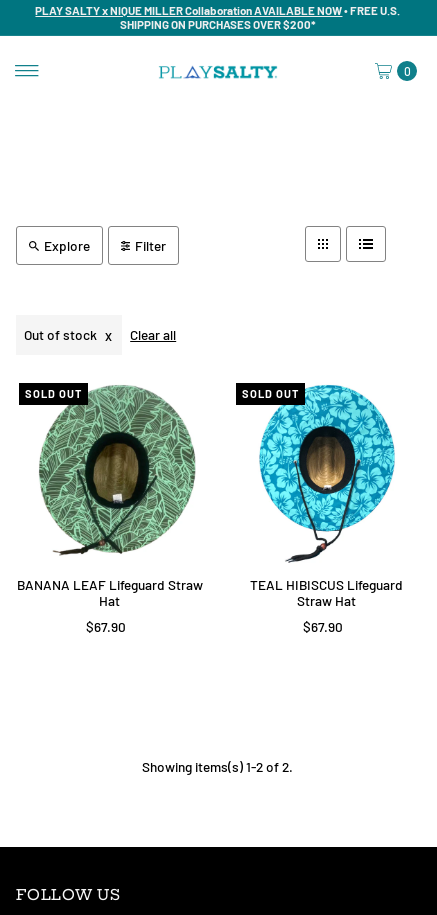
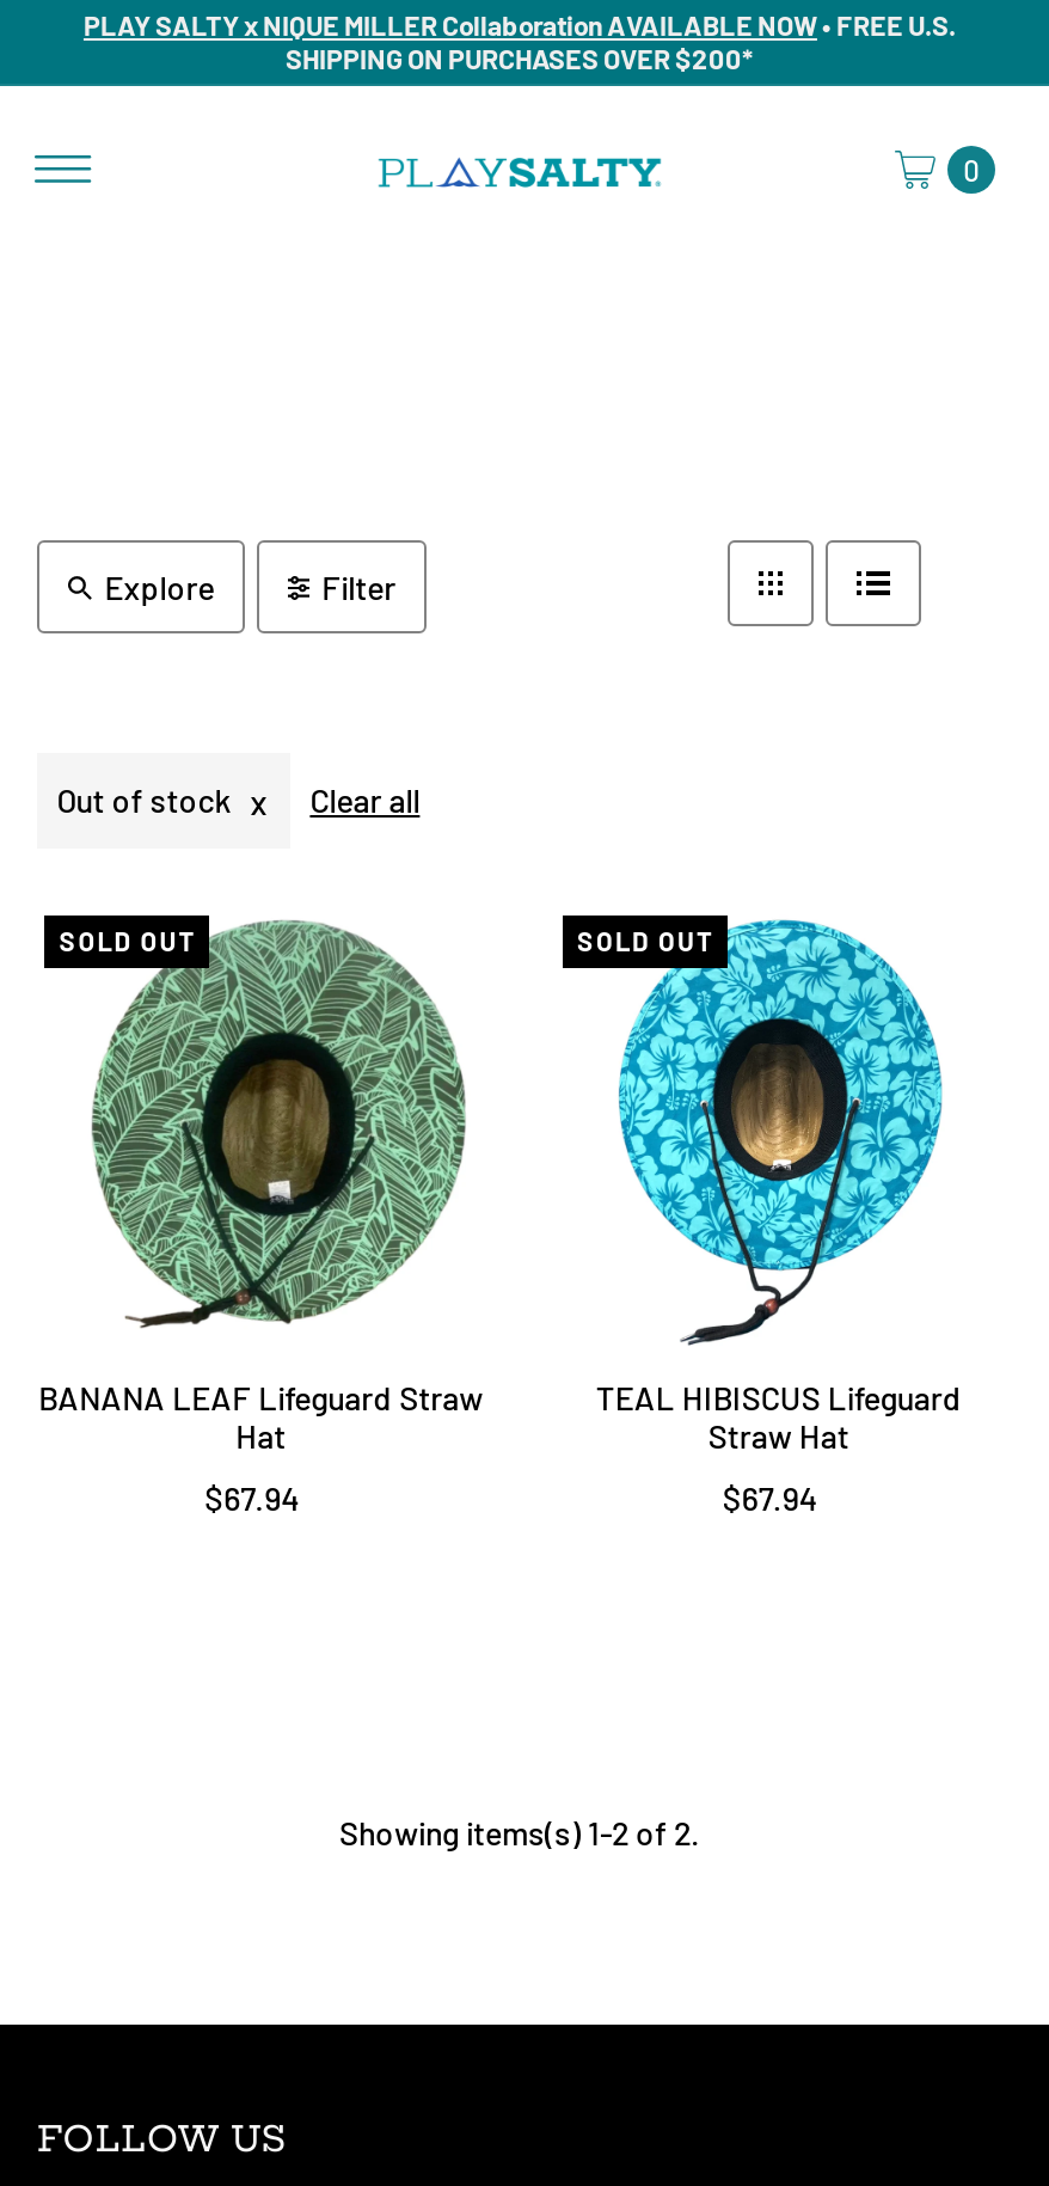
- $67.90
+ $67.94

- $67.90
+ $67.94
